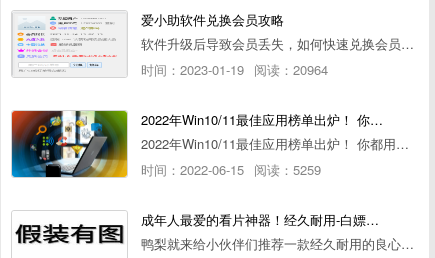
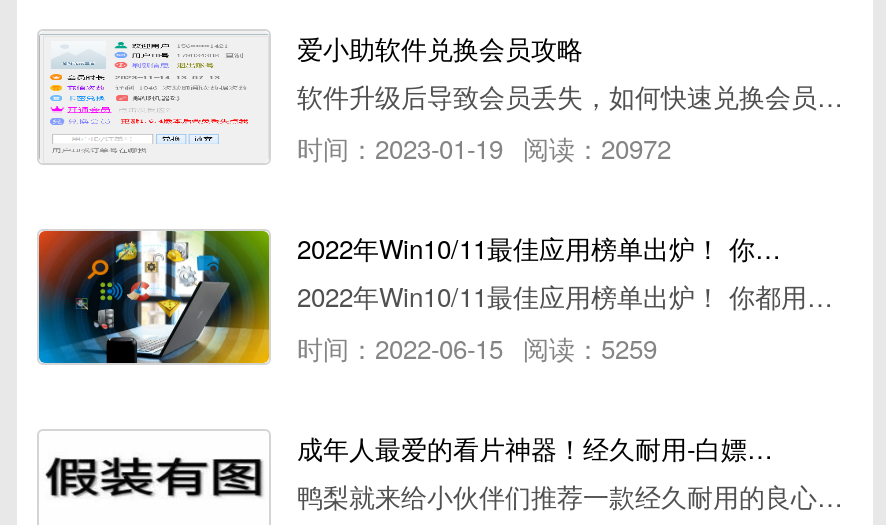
- 时间：2023-01-19 阅读：20964
+ 时间：2023-01-19 阅读：20972
